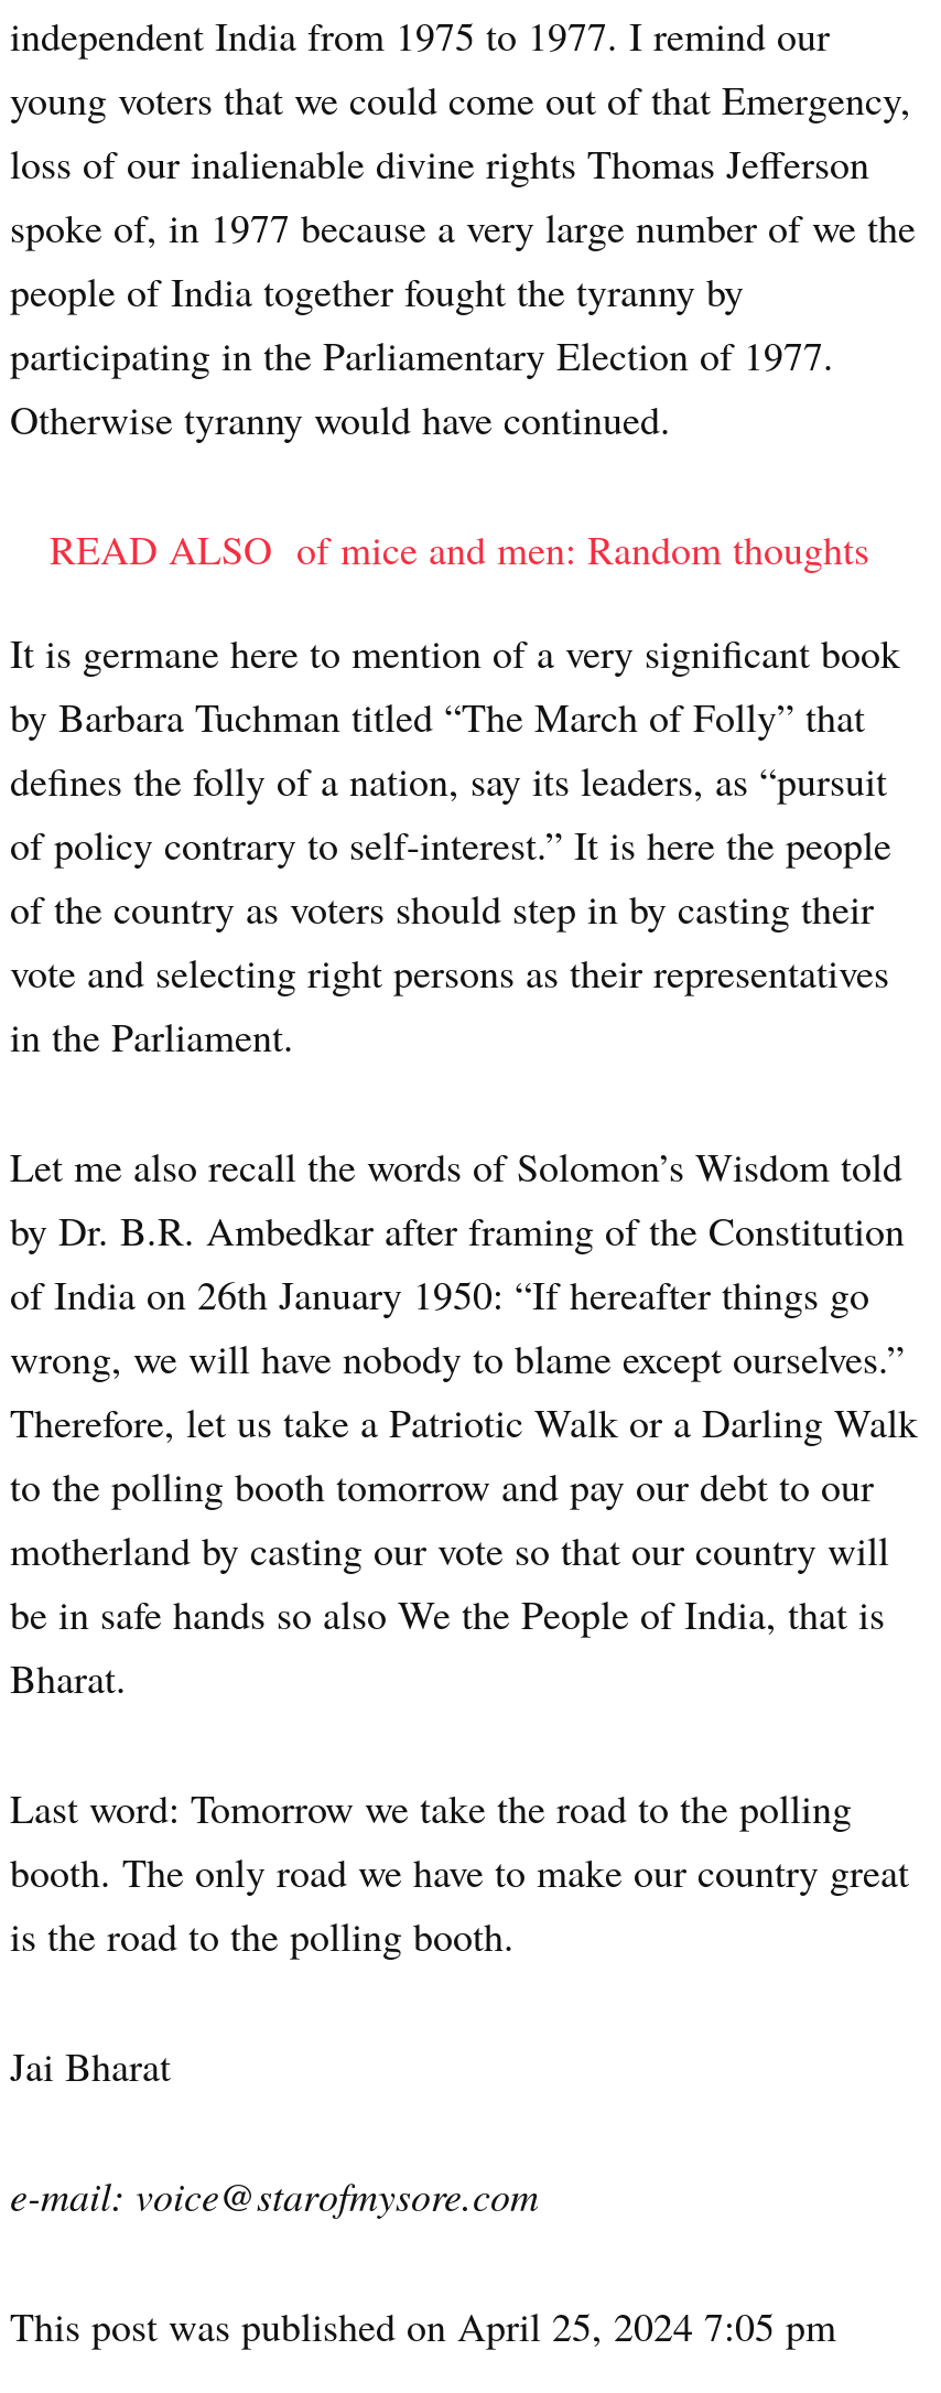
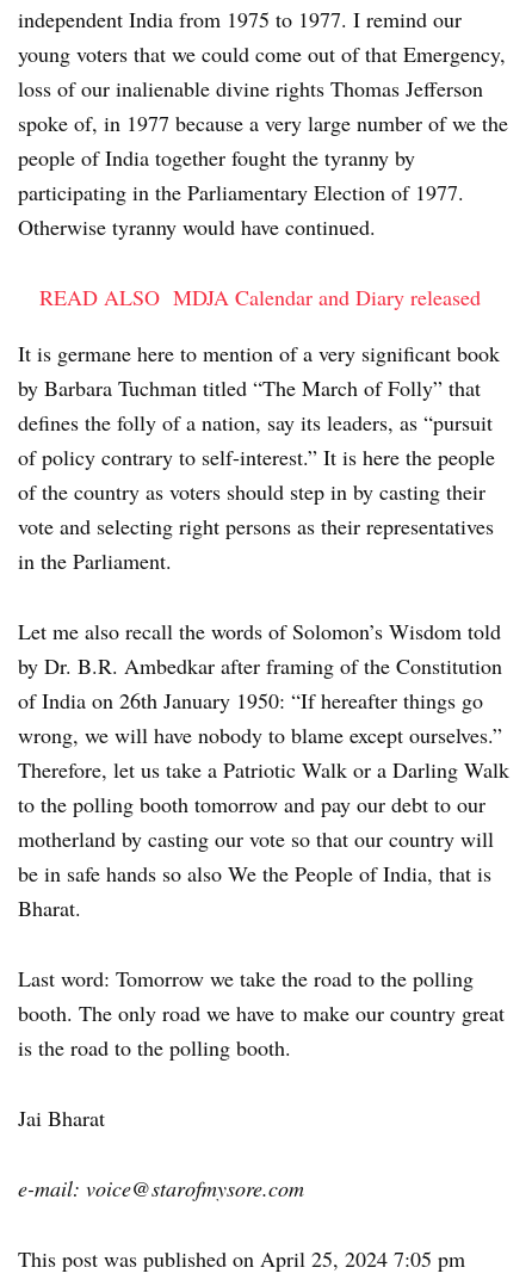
- READ ALSO of mice and men: Random thoughts
+ READ ALSO MDJA Calendar and Diary released
